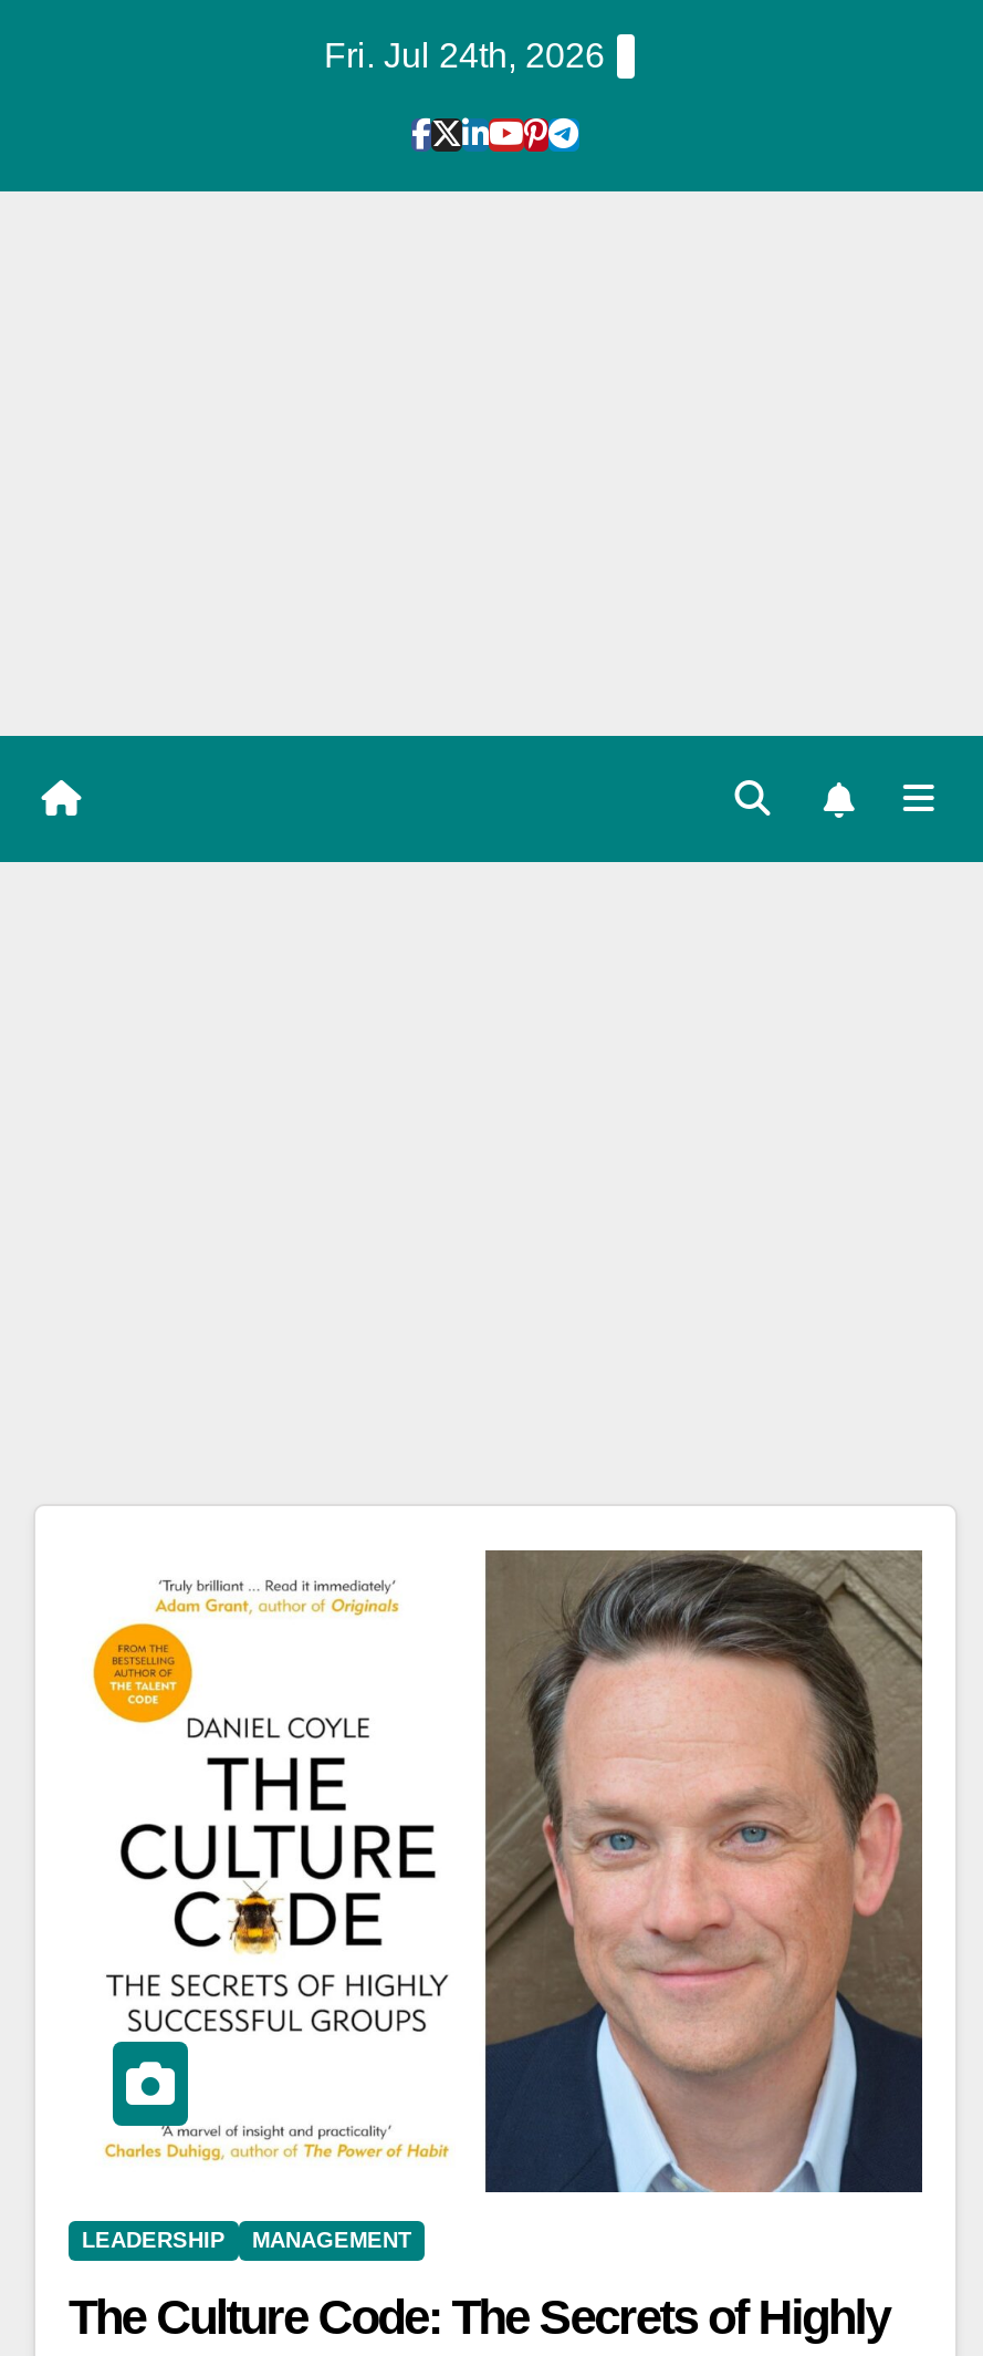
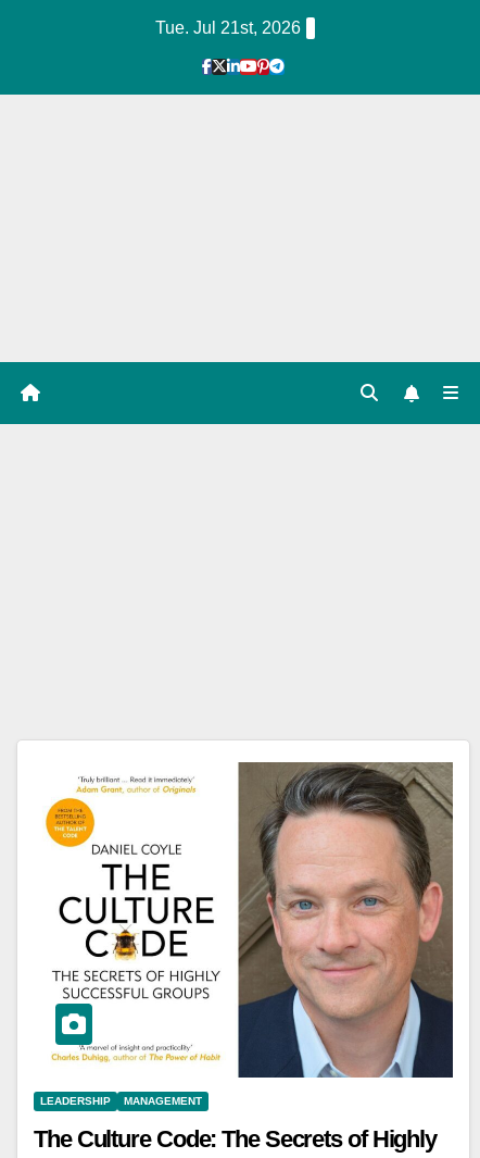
- Fri. Jul 24th, 2026
+ Tue. Jul 21st, 2026
